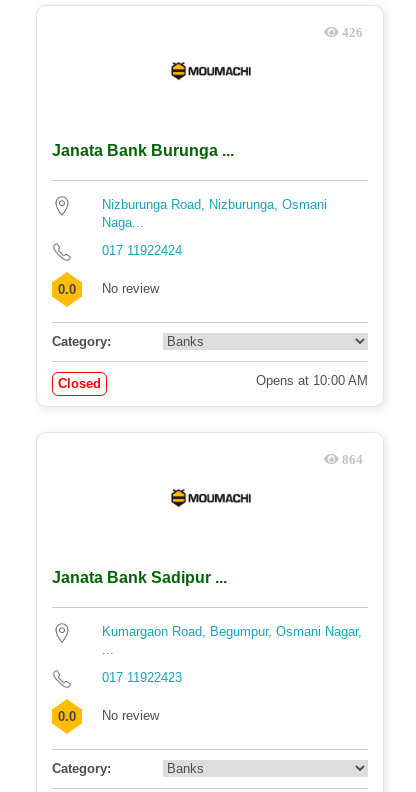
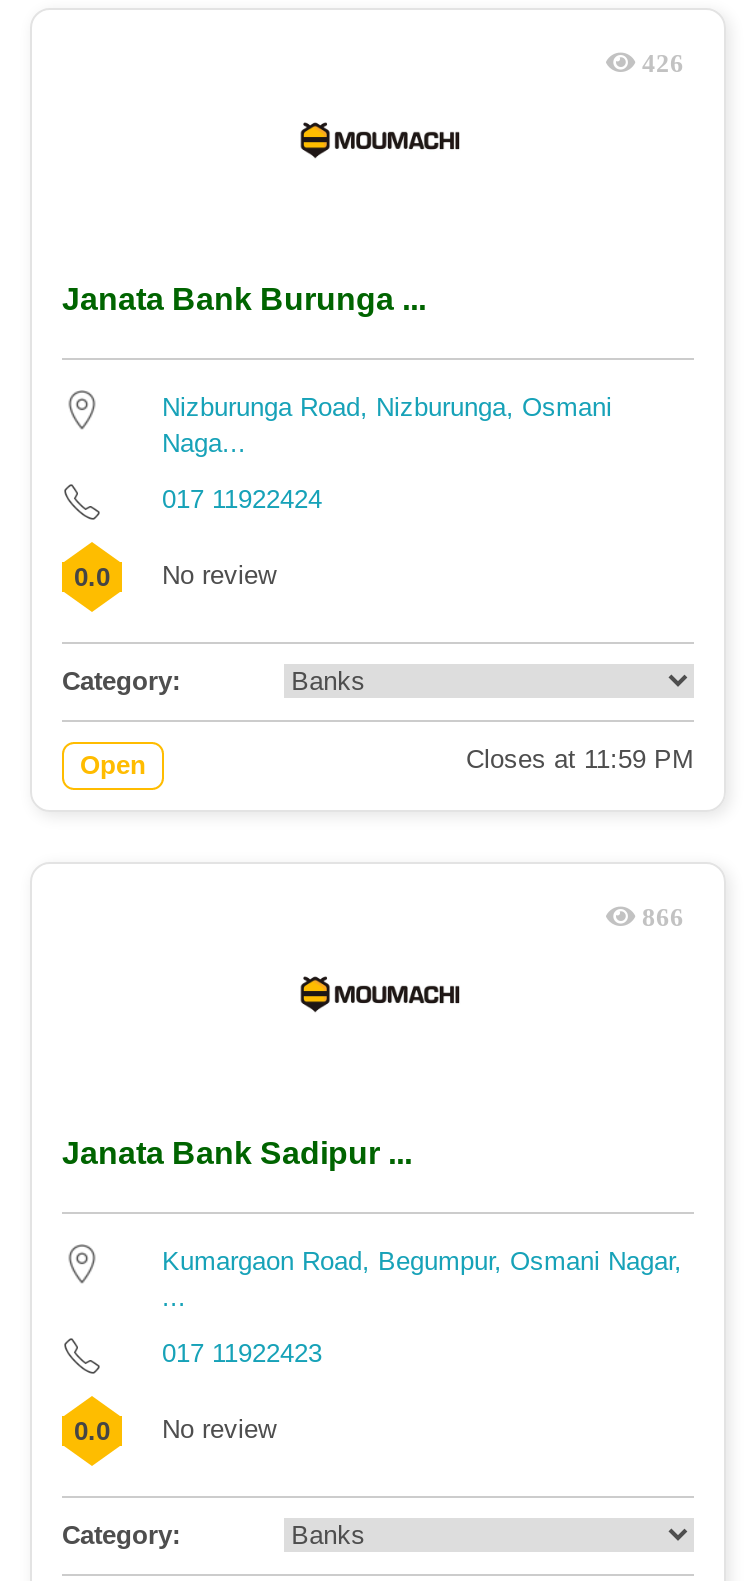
- Closed
- Opens at 10:00 AM
+ Open
+ Closes at 11:59 PM

- 864
+ 866
